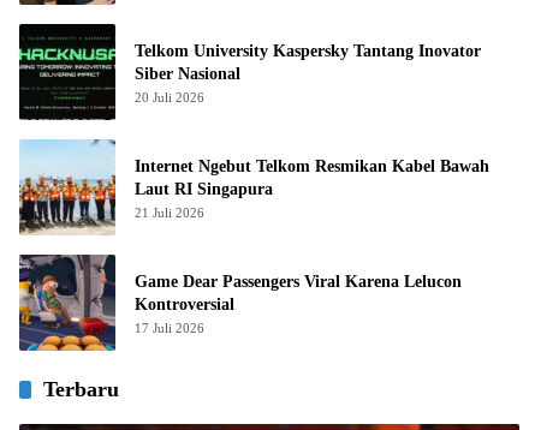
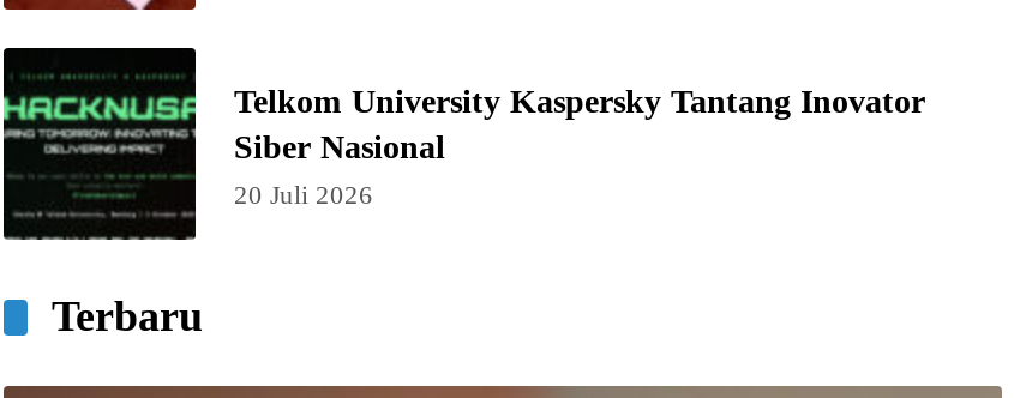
- [image]
- Internet Ngebut Telkom Resmikan Kabel Bawah
- Laut RI Singapura
- 21 Juli 2026

- [image]
- Game Dear Passengers Viral Karena Lelucon
- Kontroversial
- 17 Juli 2026
